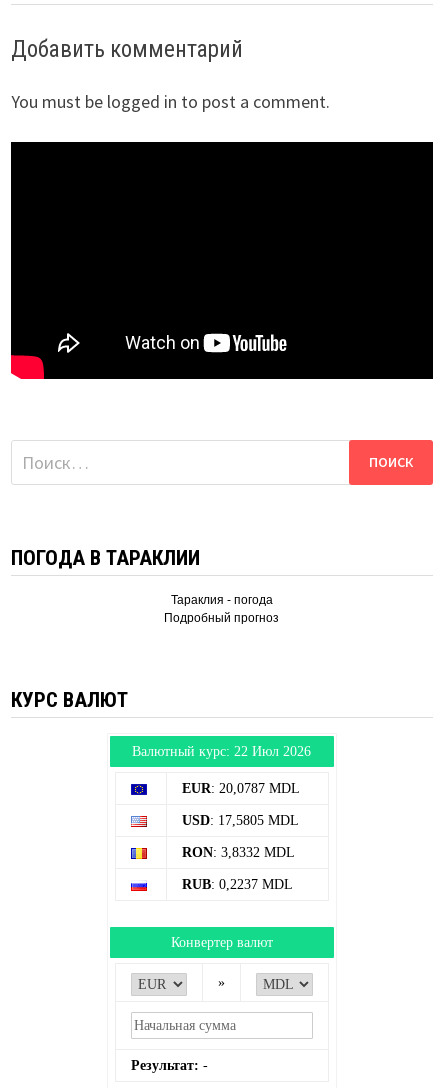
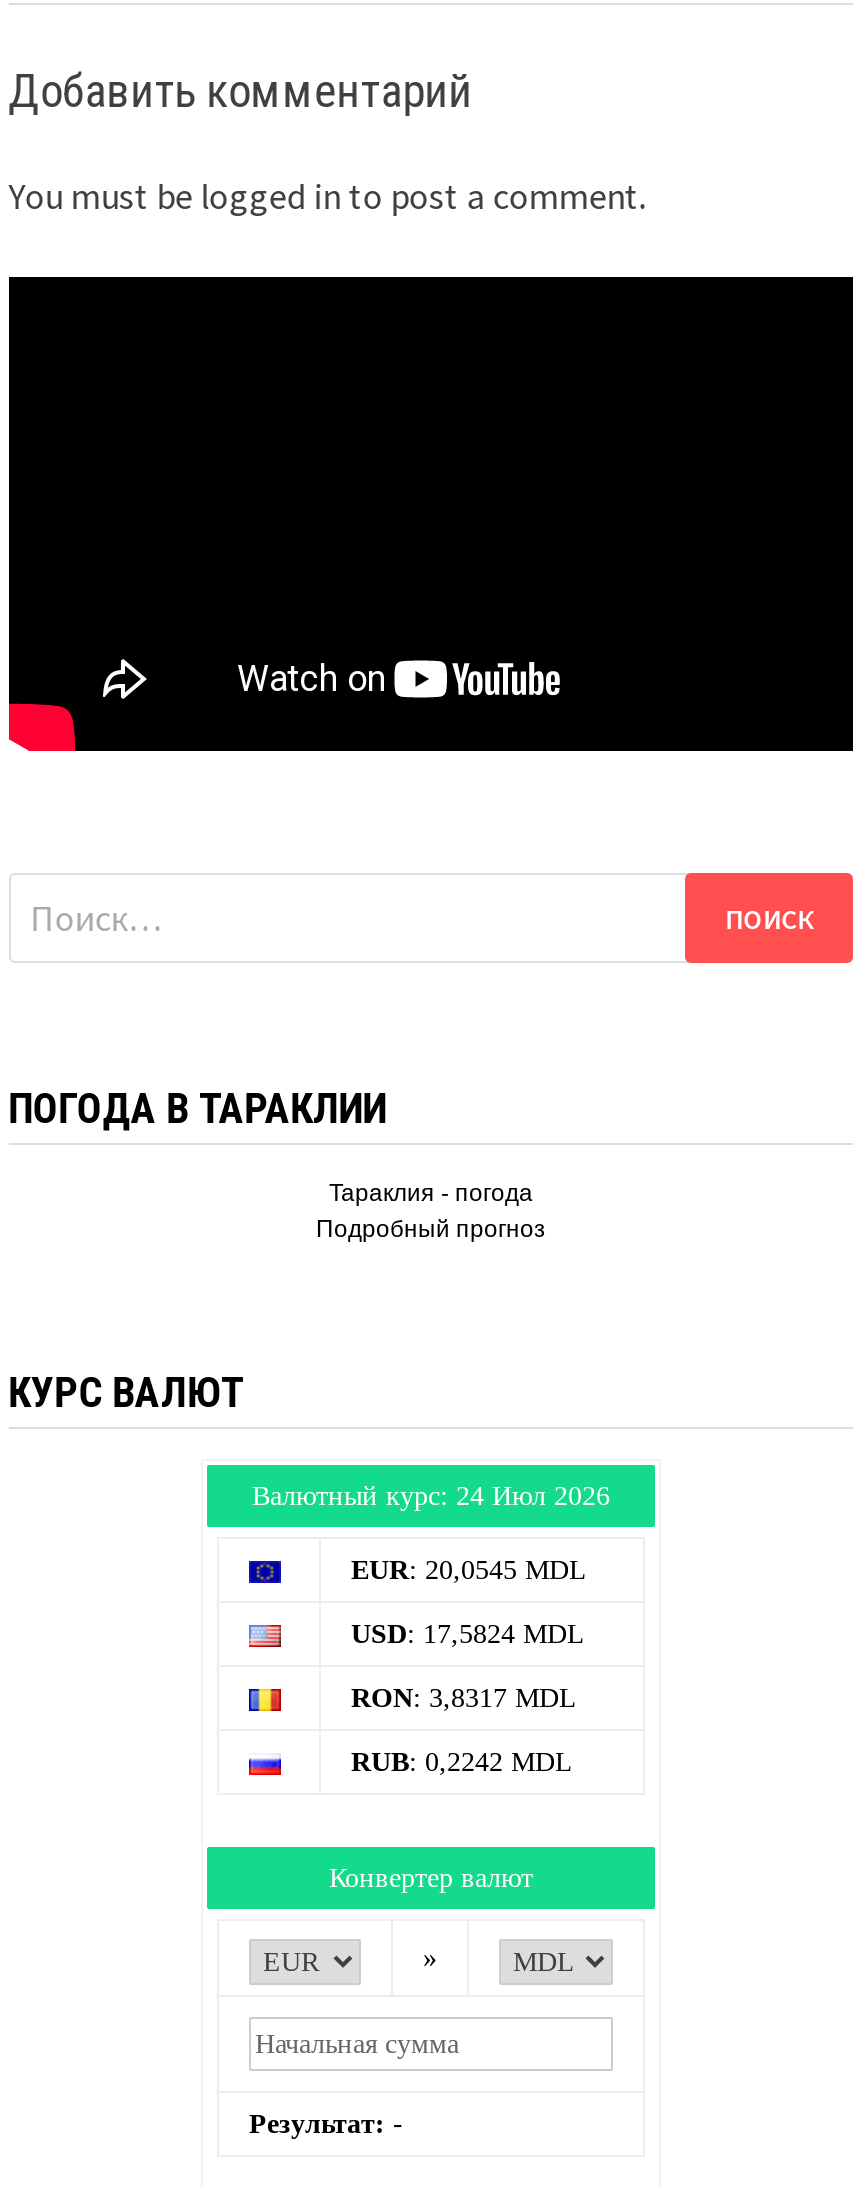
- Bалютный курс: 22 Июл 2026
+ Bалютный курс: 24 Июл 2026

- EUR: 20,0787 MDL
+ EUR: 20,0545 MDL

- USD: 17,5805 MDL
+ USD: 17,5824 MDL

- RON: 3,8332 MDL
+ RON: 3,8317 MDL

- RUB: 0,2237 MDL
+ RUB: 0,2242 MDL
